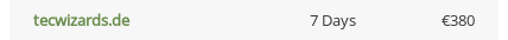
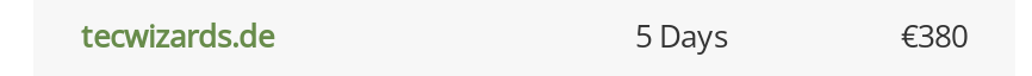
- 7 Days
+ 5 Days
